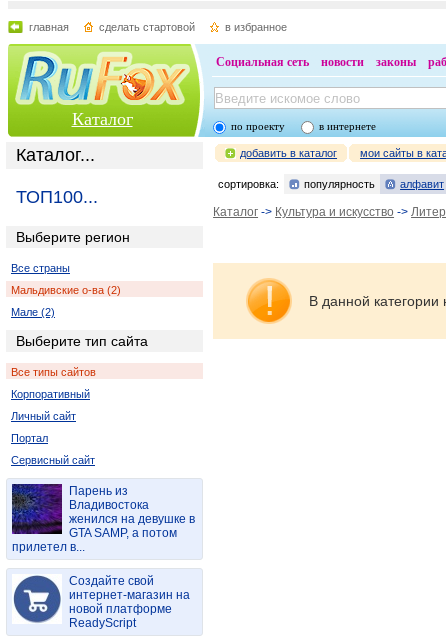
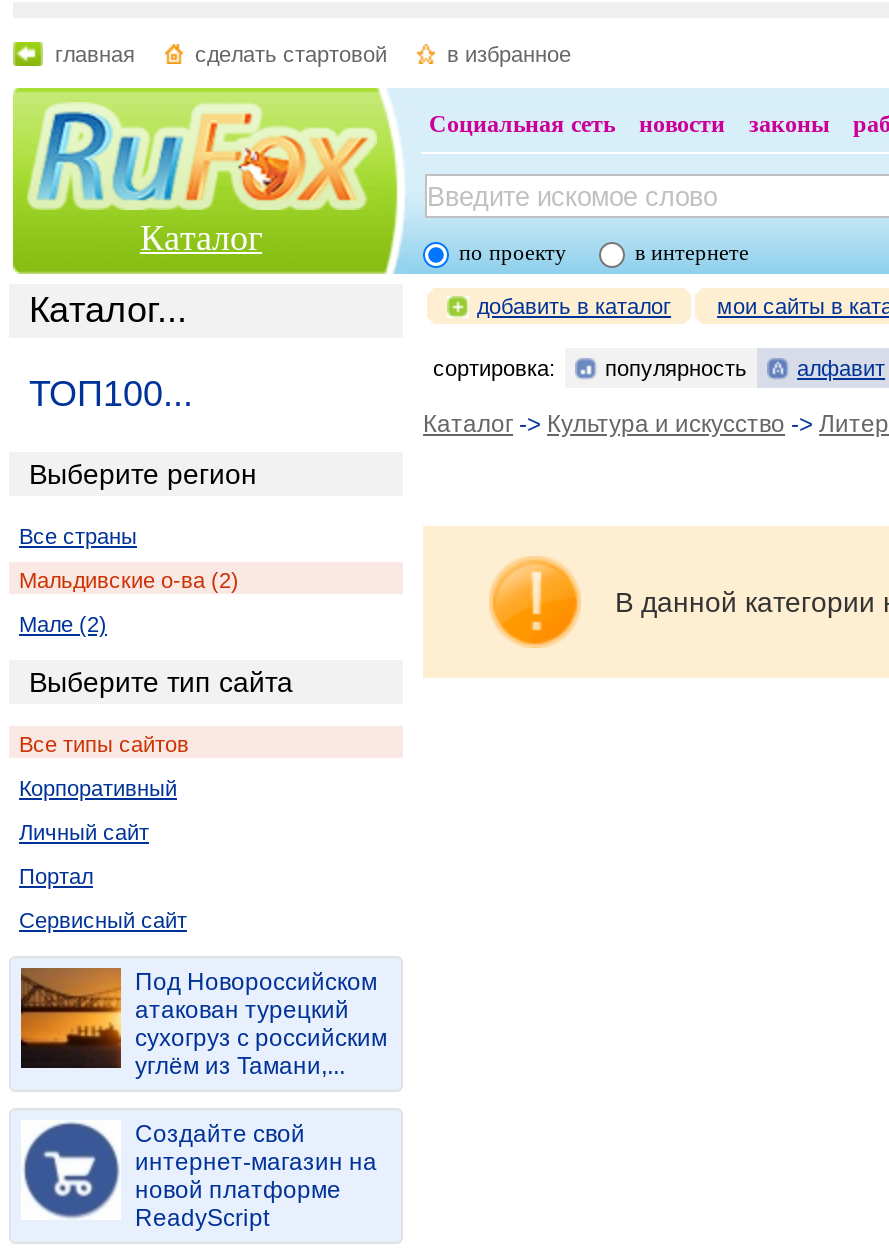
- [image]
- Парень из
- Владивостока
- женился на девушке в
- GTA SAMP, а потом
- прилетел в...
+ [image]
+ Под Новороссийском
+ атакован турецкий
+ сухогруз с российским
+ углём из Тамани,...
